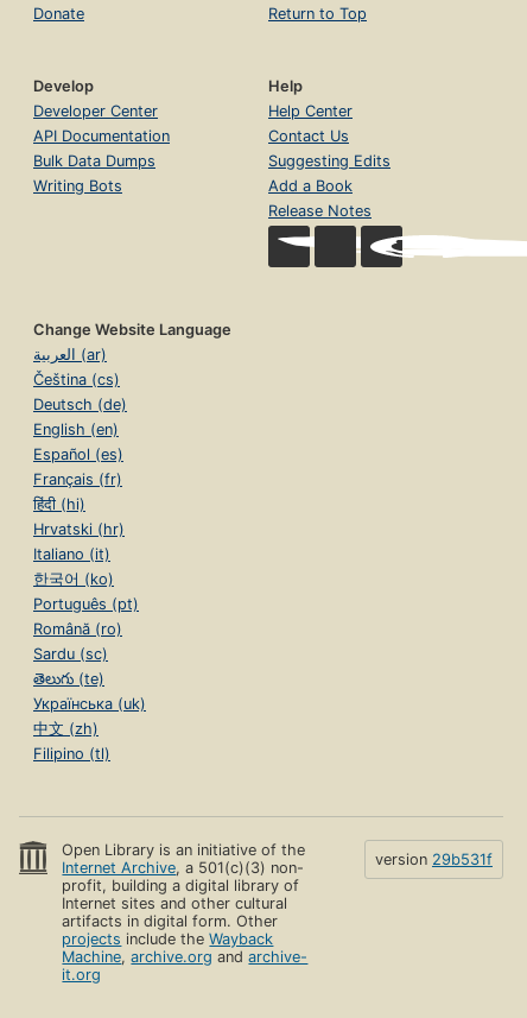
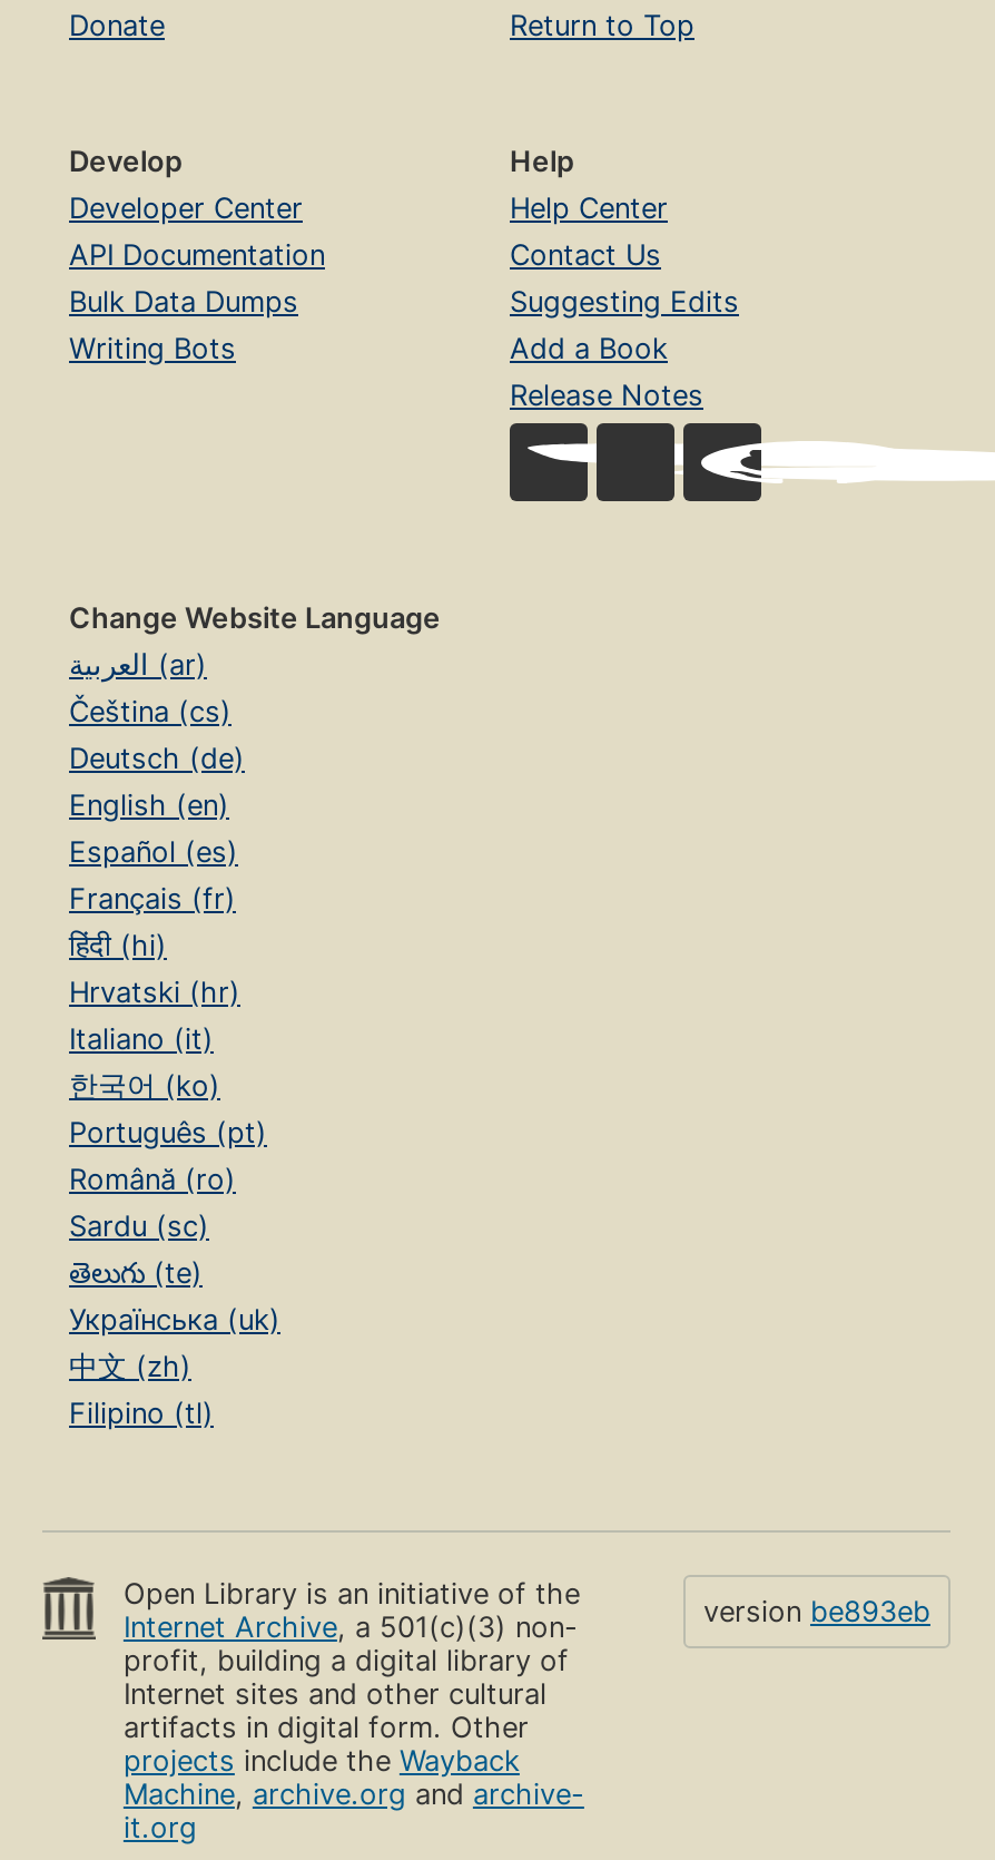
- version 29b531f
+ version be893eb
